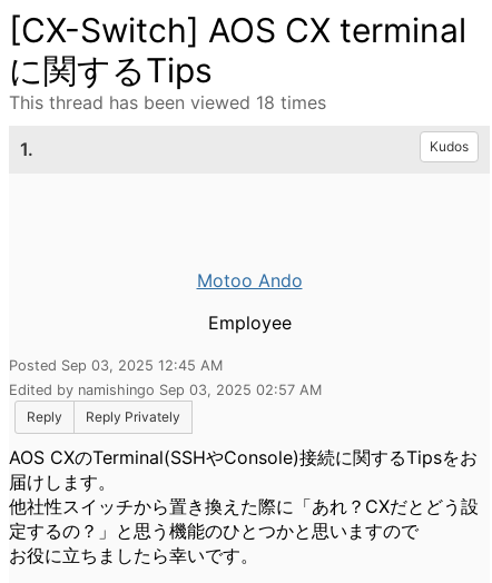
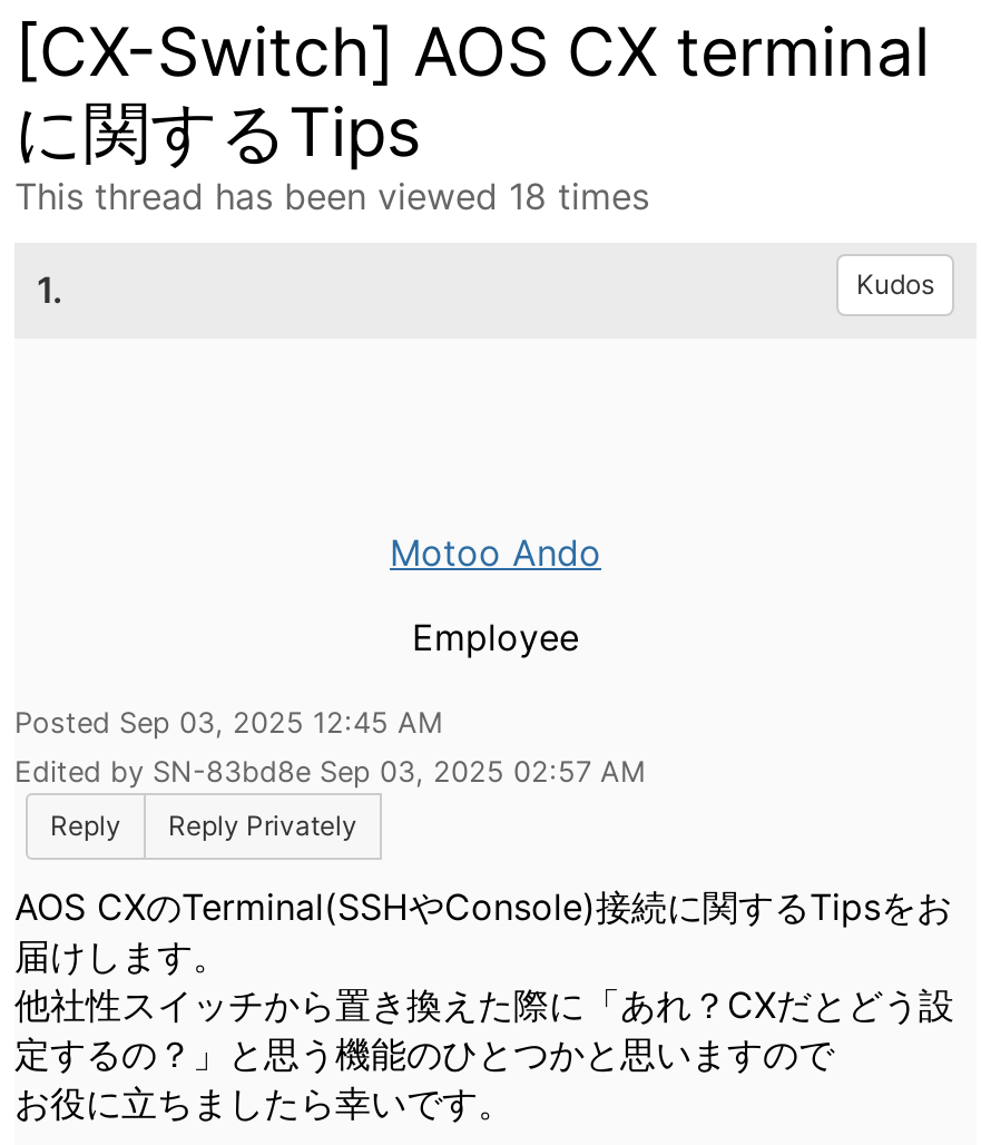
- Edited by namishingo Sep 03, 2025 02:57 AM
+ Edited by SN-83bd8e Sep 03, 2025 02:57 AM
